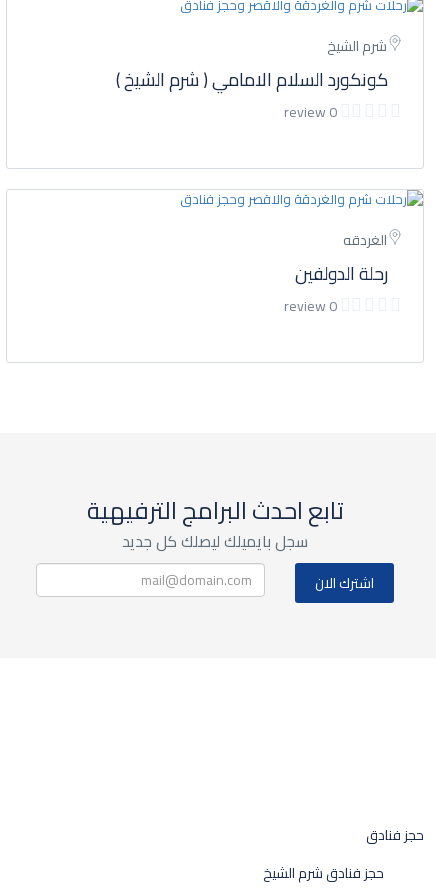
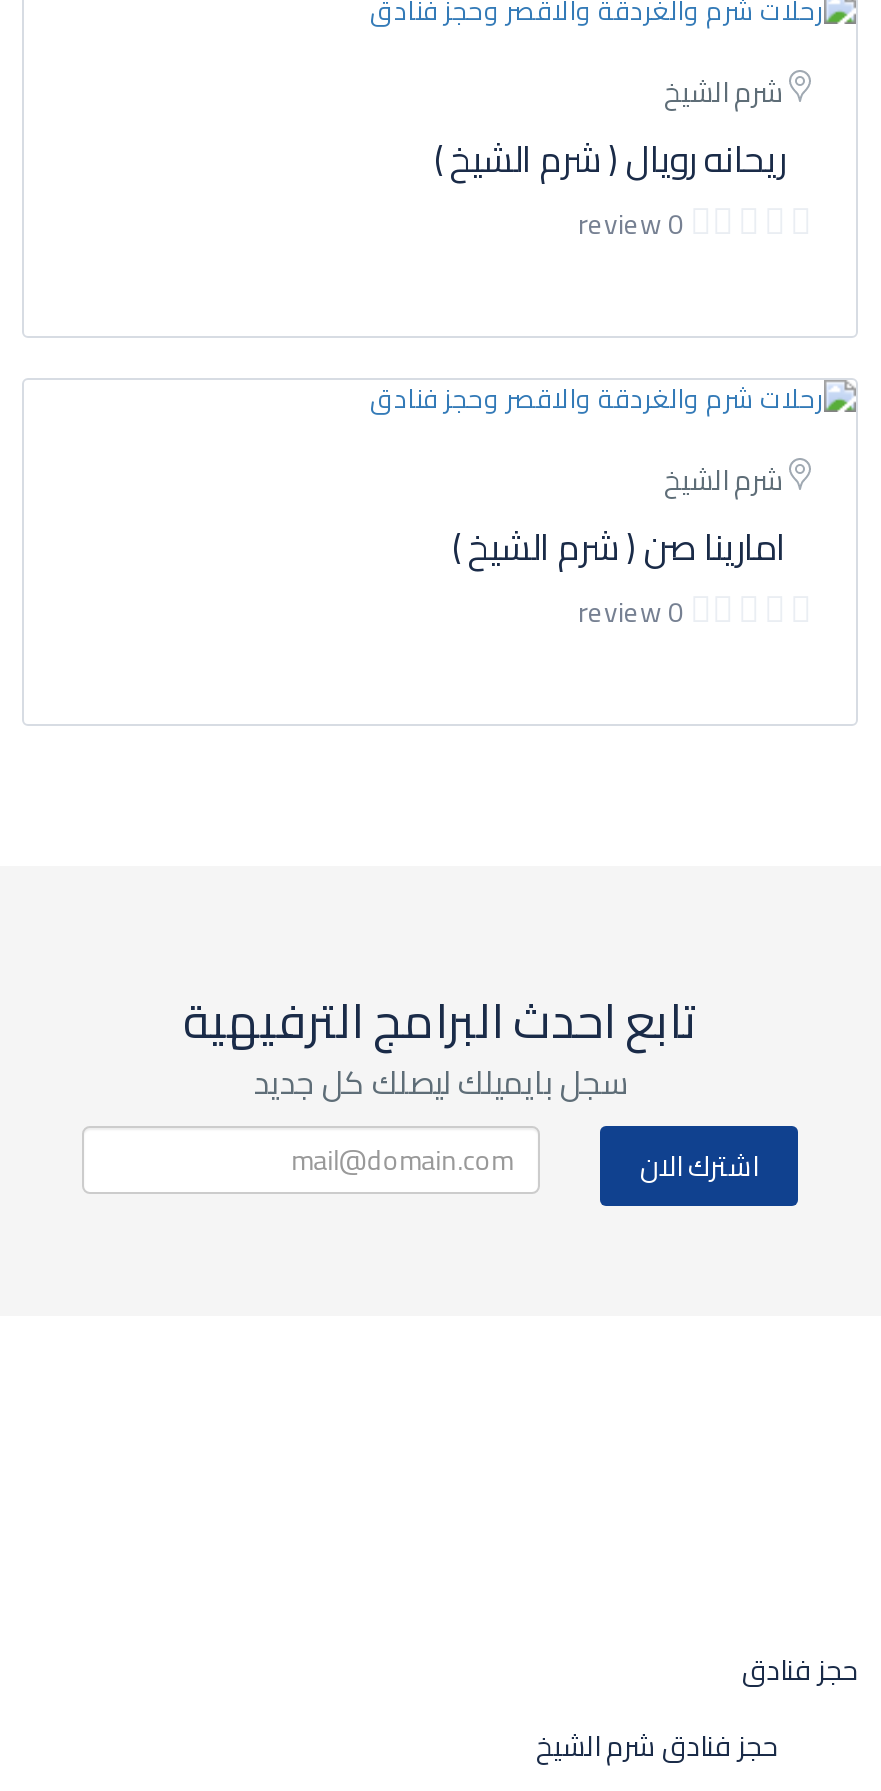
- كونكورد السلام الامامي ( شرم الشيخ )
+ ريحانه رويال ( شرم الشيخ )

- الغردقه
- رحلة الدولفين
+ شرم الشيخ
+ امارينا صن ( شرم الشيخ )
